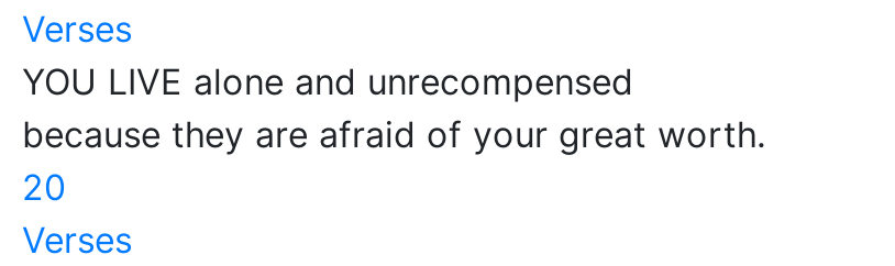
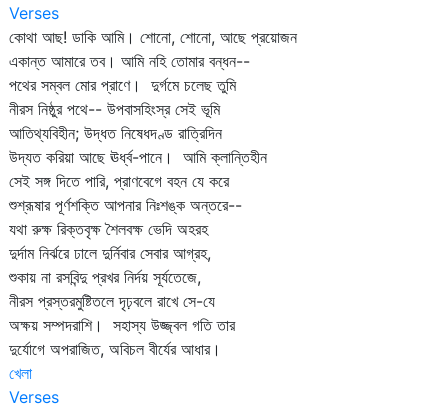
- YOU LIVE alone and unrecompensed
- because they are afraid of your great worth.
- 20
+ কোথা আছ! ডাকি আমি। শোনো, শোনো, আছে প্রয়োজন
+ একান্ত আমারে তব। আমি নহি তোমার বন্ধন--
+ পথের সম্বল মোর প্রাণে। দুর্গমে চলেছ তুমি
+ নীরস নিষ্ঠুর পথে-- উপবাসহিংস্র সেই ভূমি
+ আতিথ্যবিহীন; উদ্ধত নিষেধদণ্ড রাত্রিদিন
+ উদ্যত করিয়া আছে ঊর্ধ্ব-পানে। আমি ক্লান্তিহীন
+ সেই সঙ্গ দিতে পারি, প্রাণবেগে বহন যে করে
+ শুশ্রূষার পূর্ণশক্তি আপনার নিঃশঙ্ক অন্তরে--
+ যথা রুক্ষ রিক্তবৃক্ষ শৈলবক্ষ ভেদি অহরহ
+ দুর্দাম নির্ঝরে ঢালে দুর্নিবার সেবার আগ্রহ,
+ শুকায় না রসবিন্দু প্রখর নির্দয় সূর্যতেজে,
+ নীরস প্রস্তরমুষ্টিতলে দৃঢ়বলে রাখে সে-যে
+ অক্ষয় সম্পদরাশি। সহাস্য উজ্জ্বল গতি তার
+ দুর্যোগে অপরাজিত, অবিচল বীর্যের আধার।
+ খেলা
